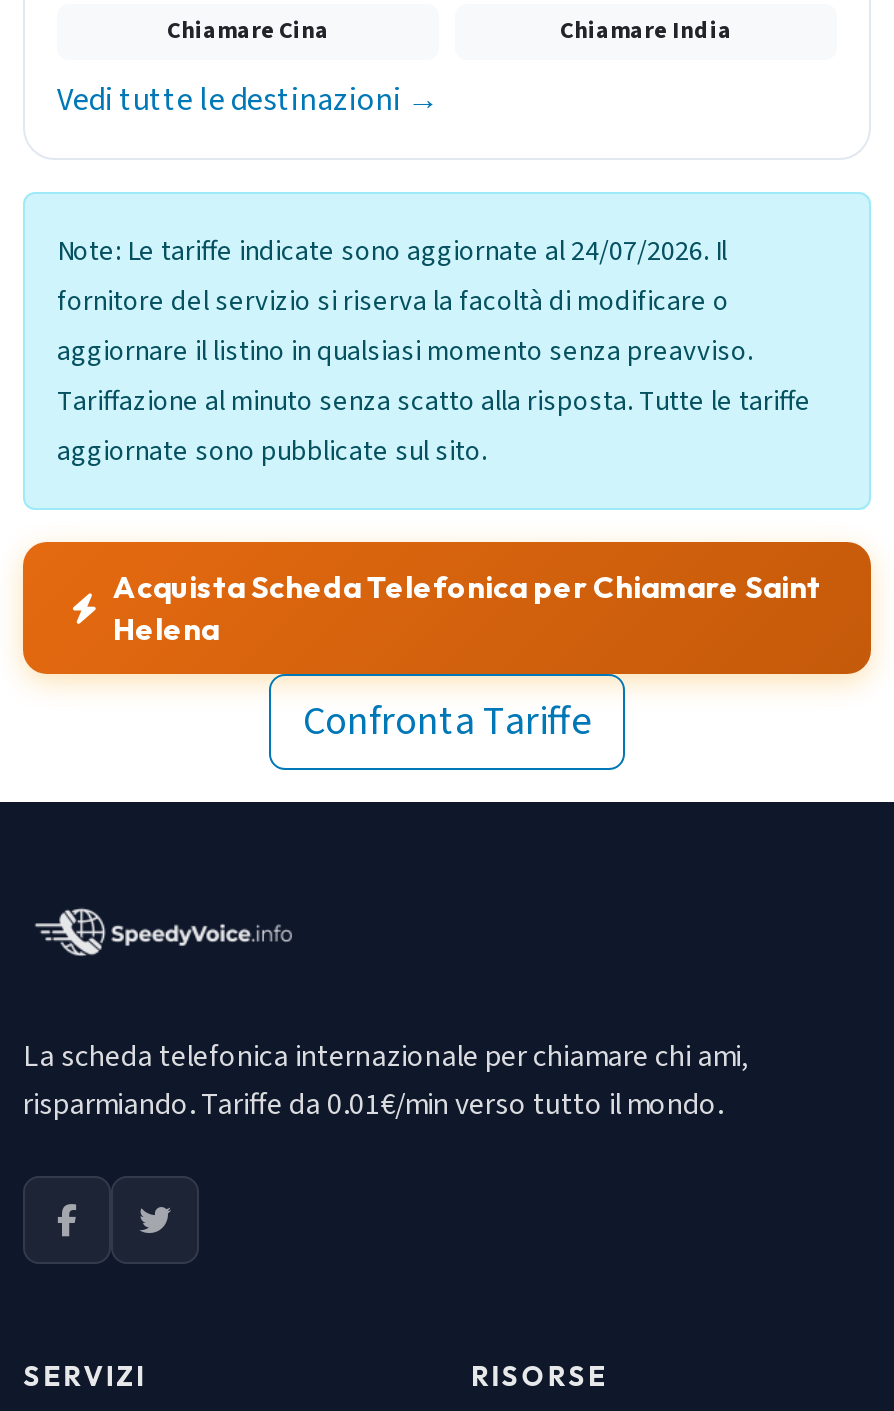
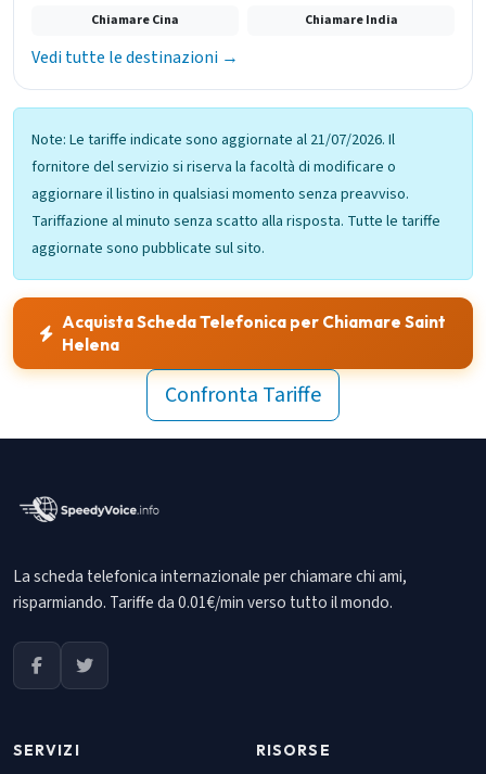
- Note: Le tariffe indicate sono aggiornate al 24/07/2026. Il
+ Note: Le tariffe indicate sono aggiornate al 21/07/2026. Il
